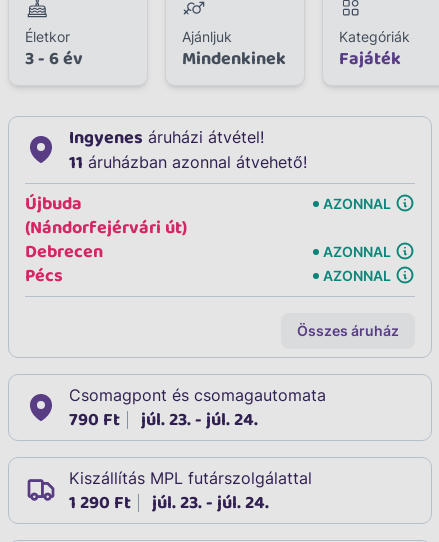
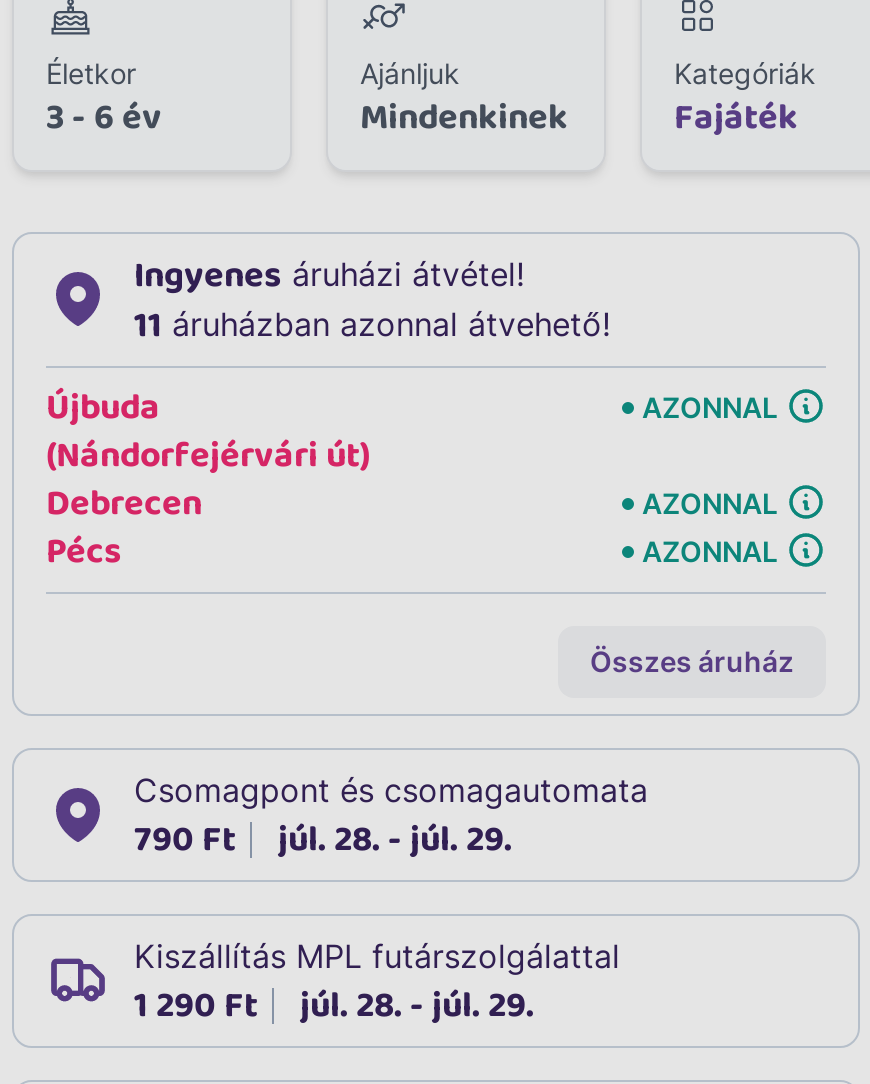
- 790 Ft júl. 23. - júl. 24.
+ 790 Ft júl. 28. - júl. 29.

- 1 290 Ft júl. 23. - júl. 24.
+ 1 290 Ft júl. 28. - júl. 29.
